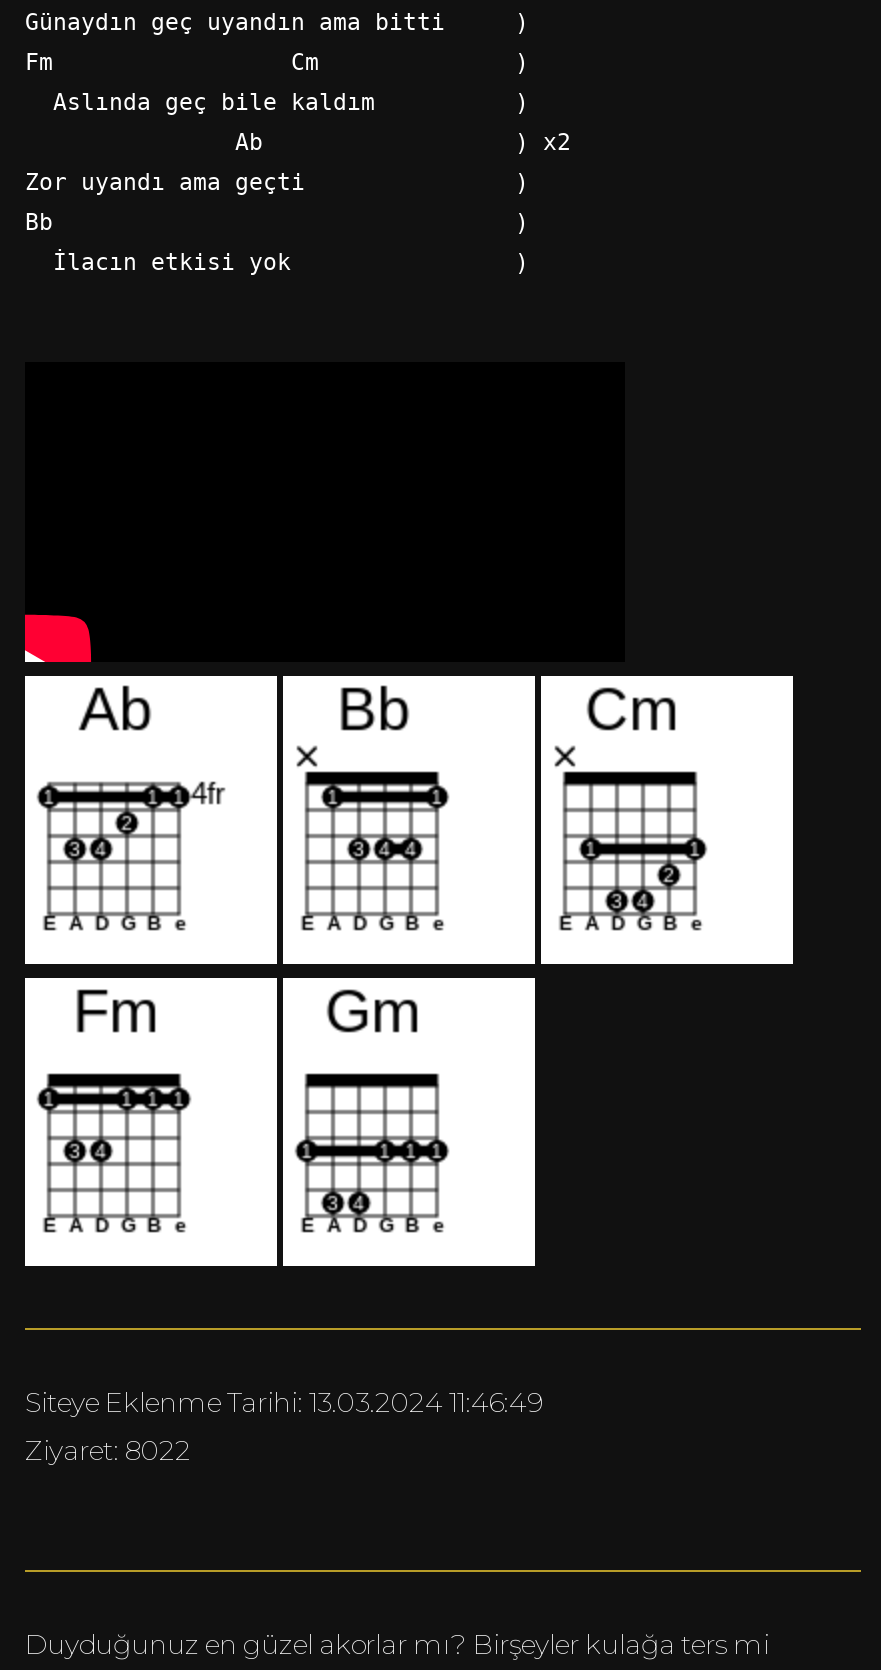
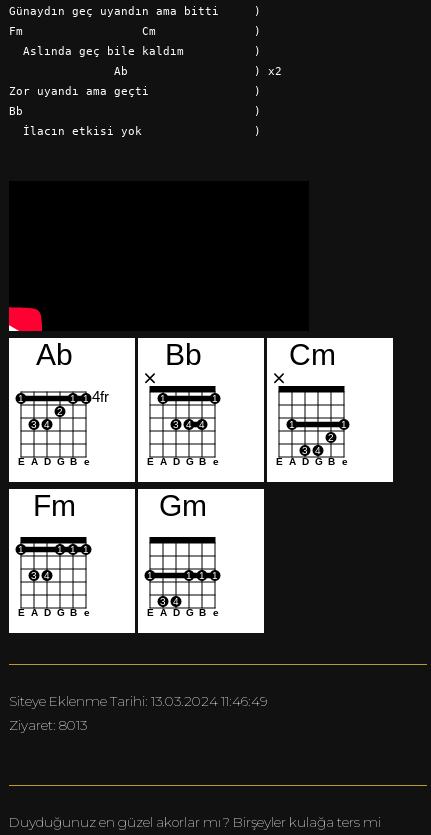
- Ziyaret: 8022
+ Ziyaret: 8013
